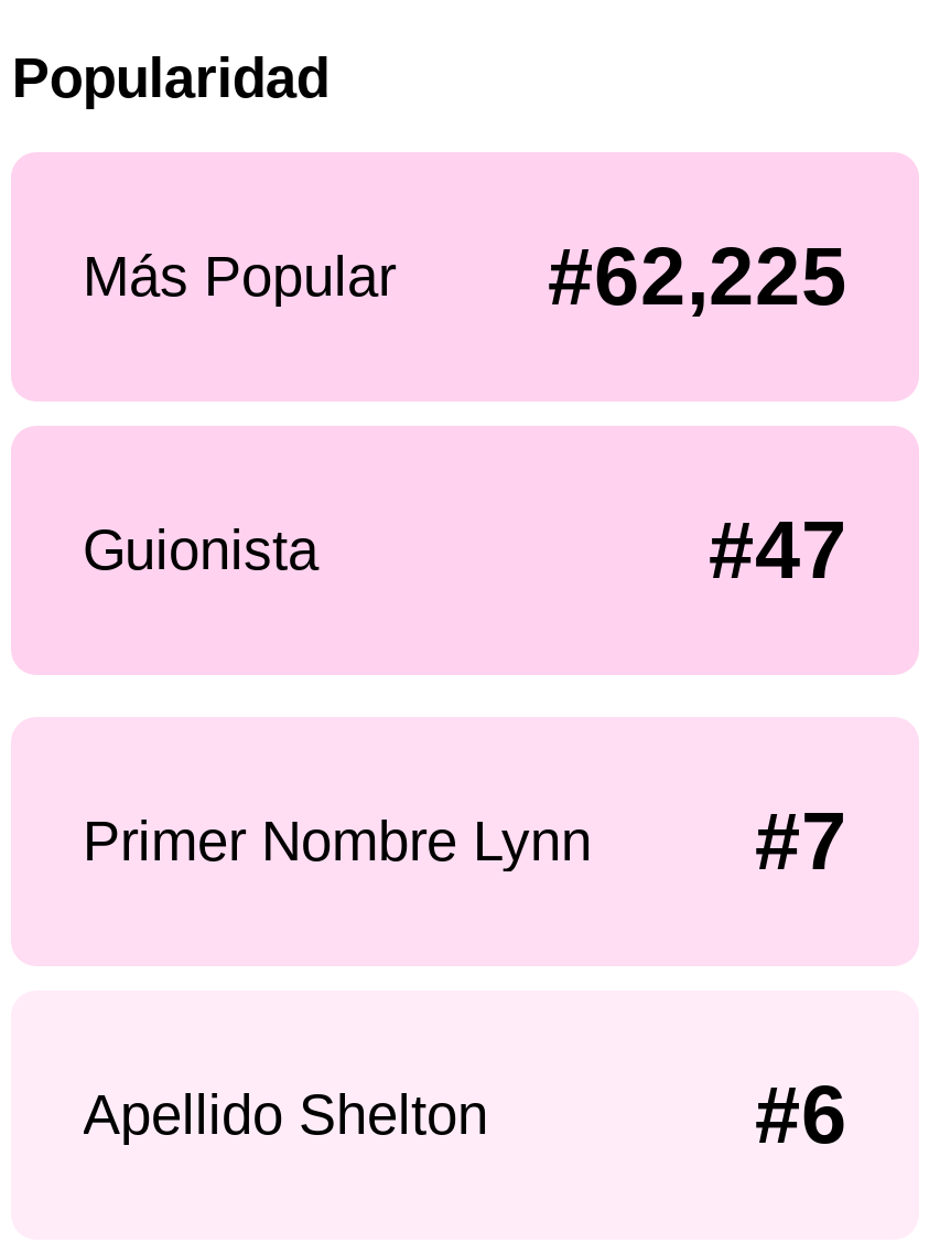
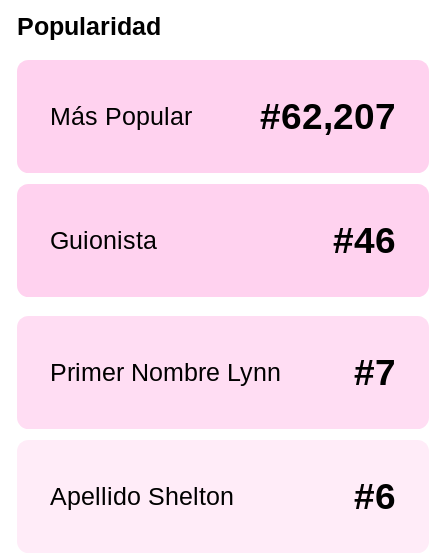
- #62,225
+ #62,207

- #47
+ #46
